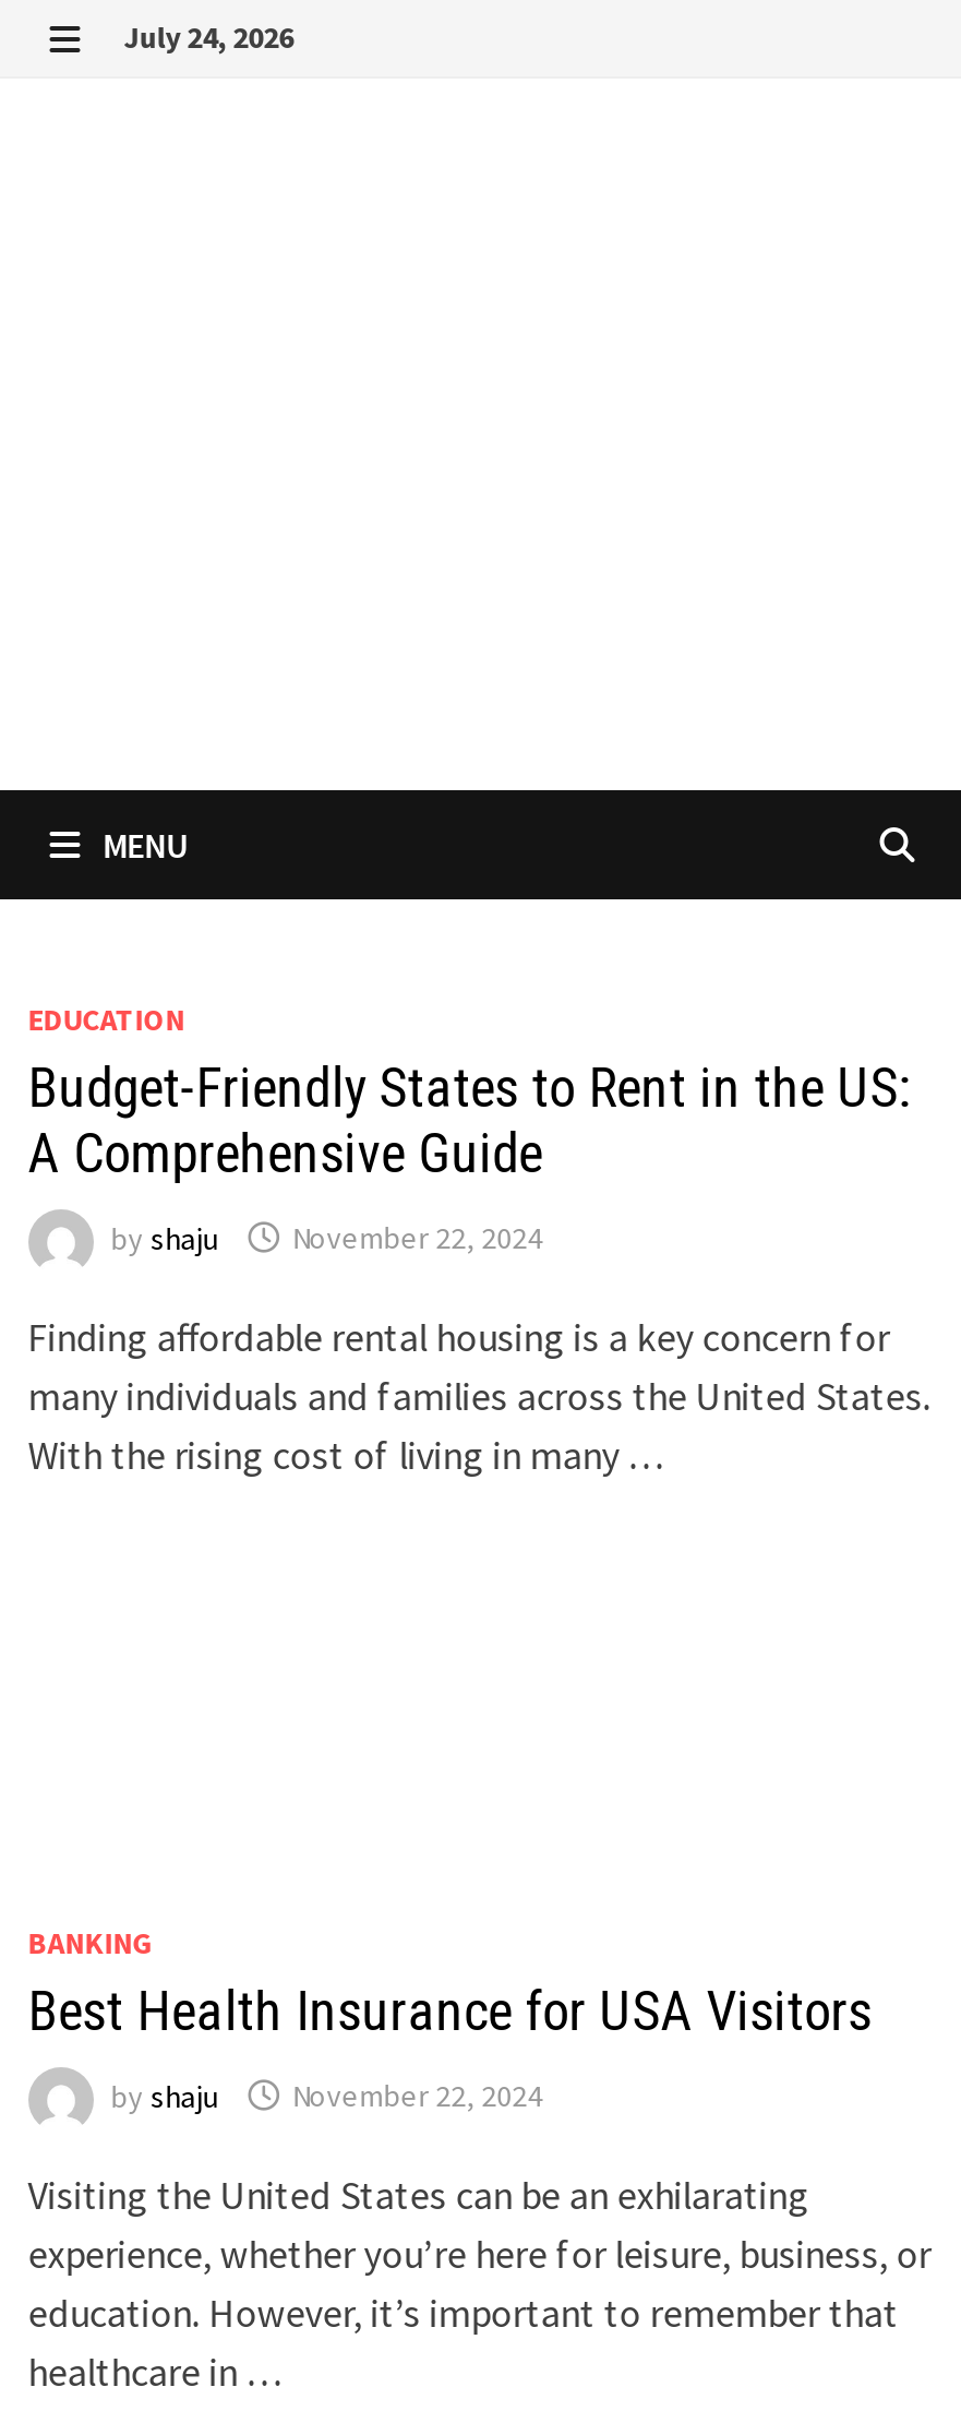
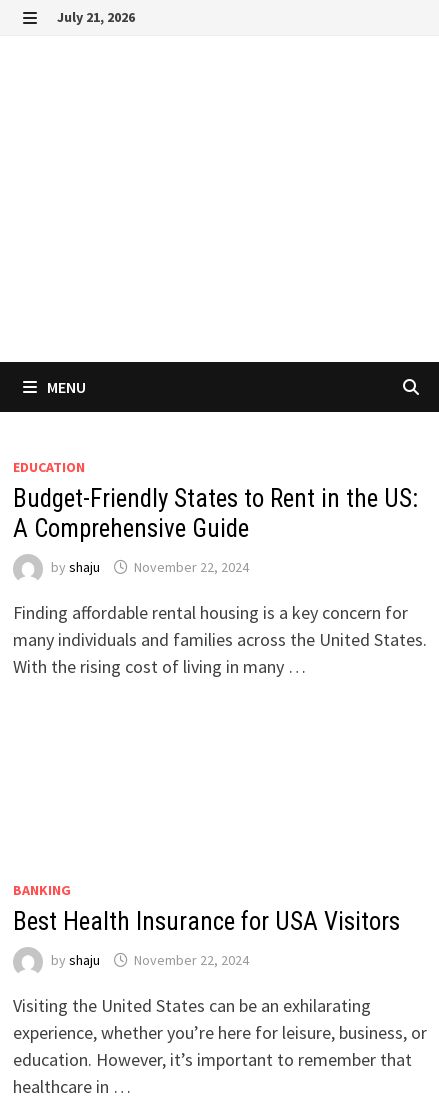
- July 24, 2026
+ July 21, 2026
